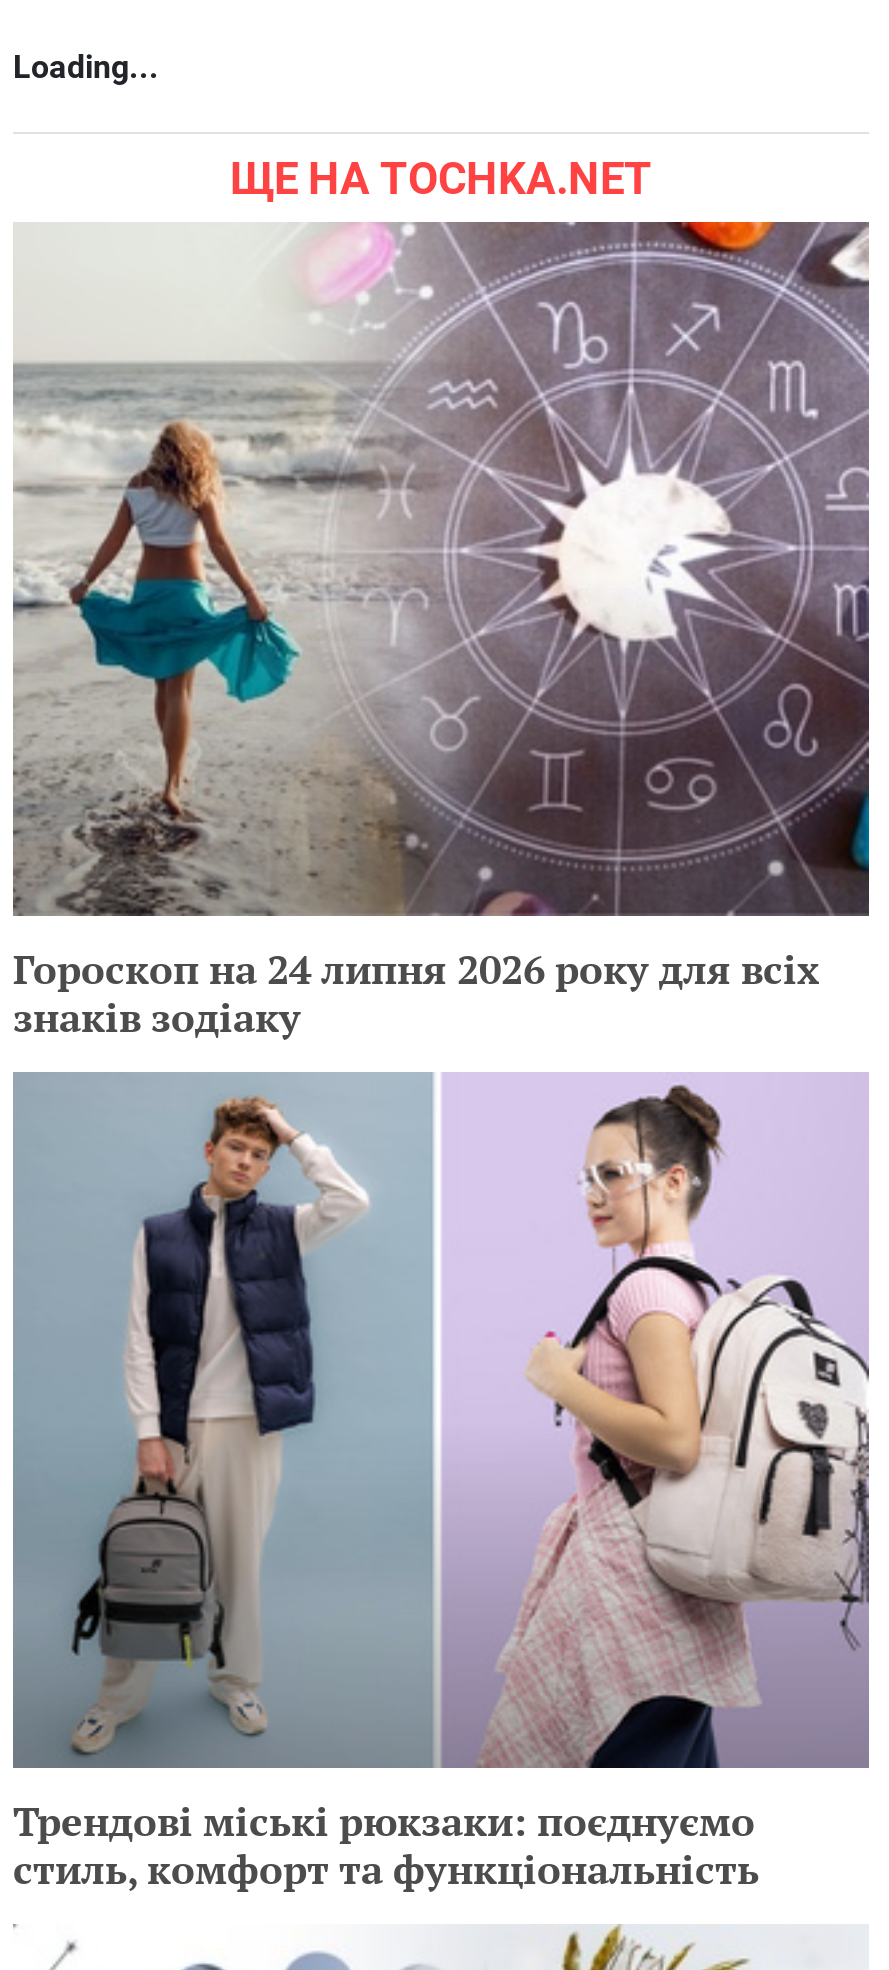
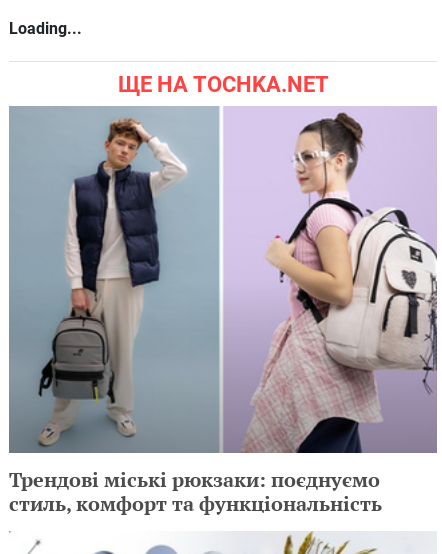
- [image]
- Гороскоп на 24 липня 2026 року для всіх
- знаків зодіаку
